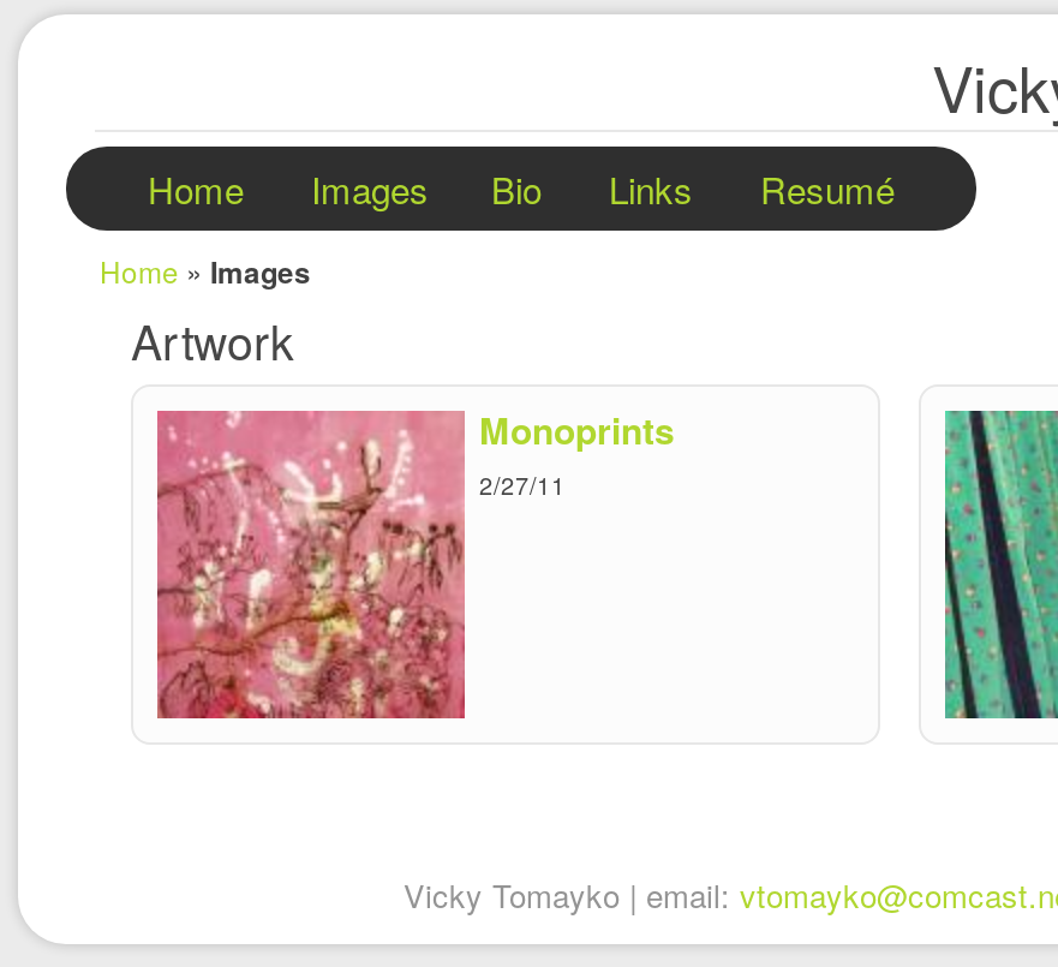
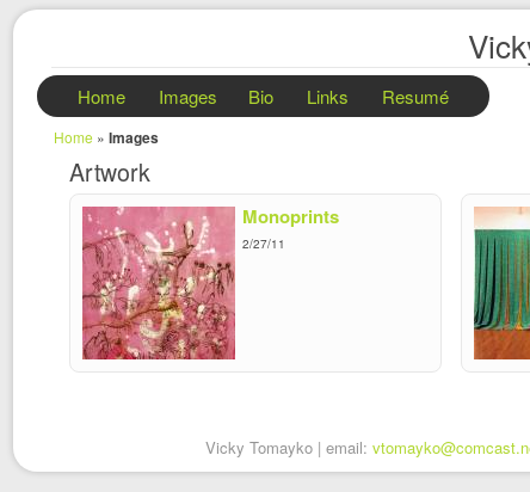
- [image]
+ [image]
